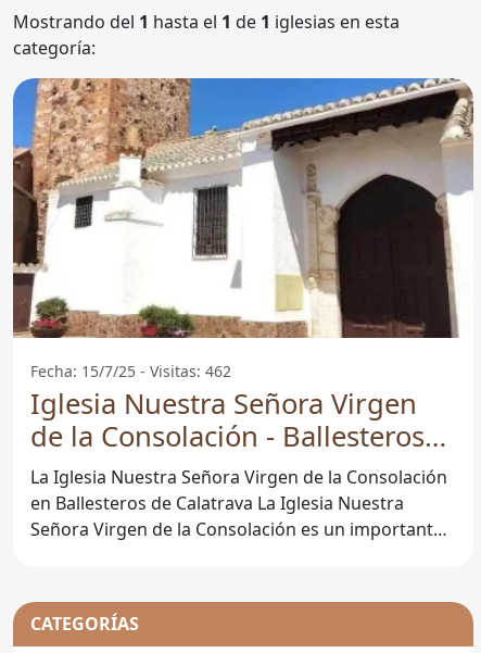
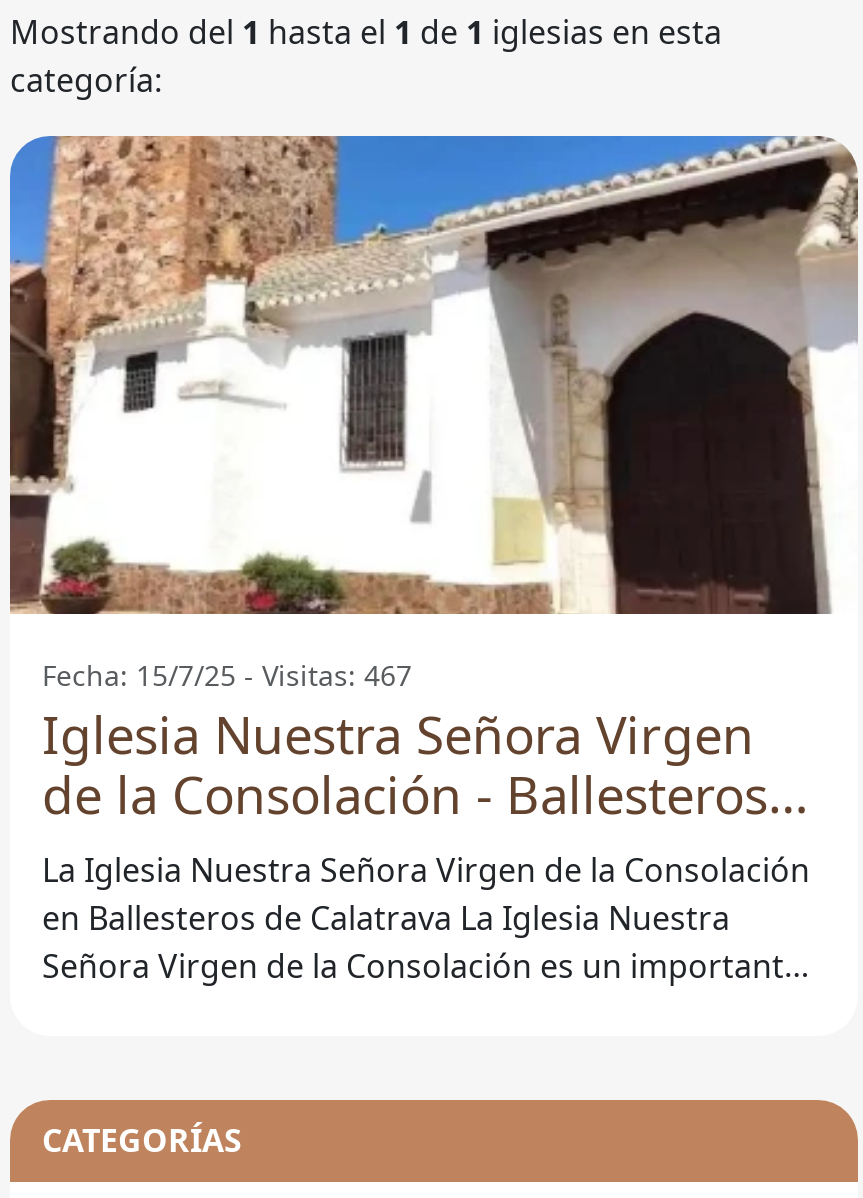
- Fecha: 15/7/25 - Visitas: 462
+ Fecha: 15/7/25 - Visitas: 467
